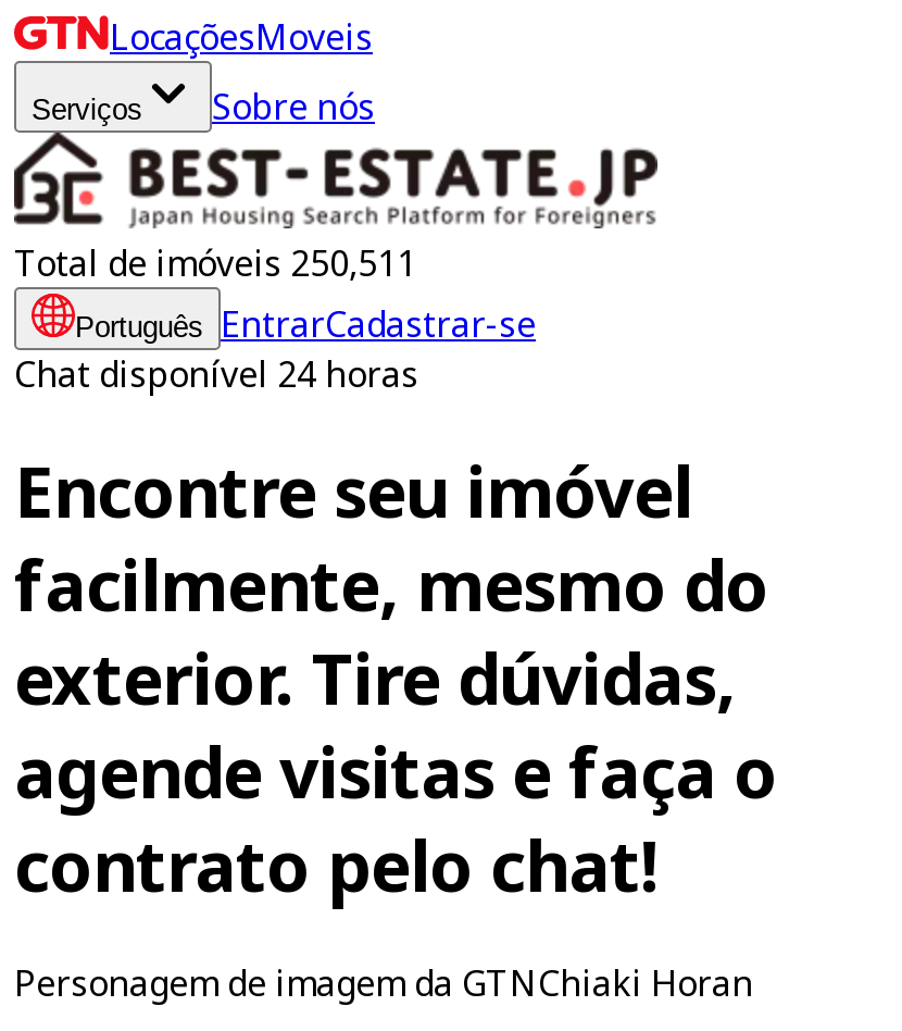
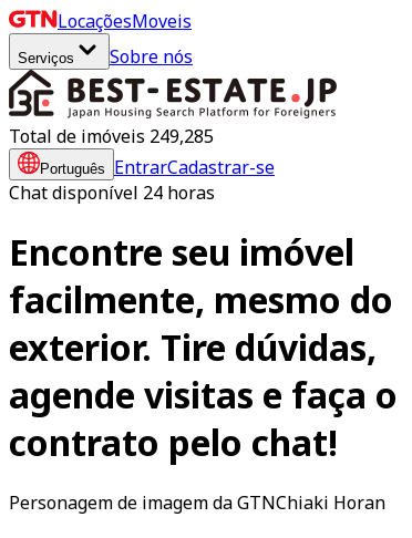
- Total de imóveis 250,511
+ Total de imóveis 249,285
